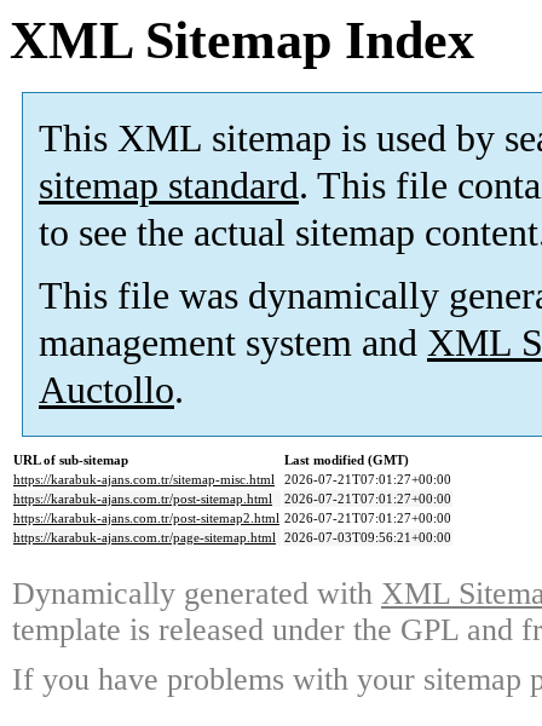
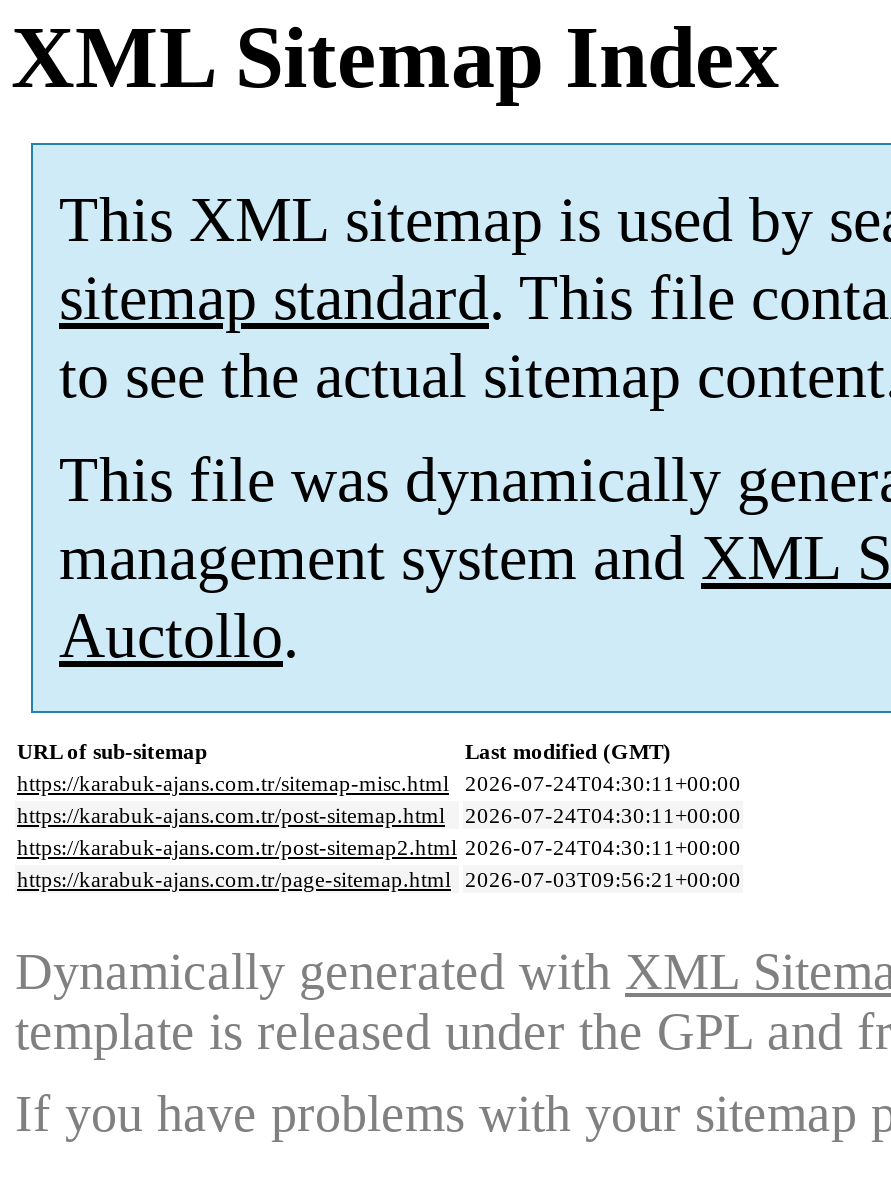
- https://karabuk-ajans.com.tr/sitemap-misc.html 2026-07-21T07:01:27+00:00
+ https://karabuk-ajans.com.tr/sitemap-misc.html 2026-07-24T04:30:11+00:00

- 2026-07-21T07:01:27+00:00
- https://karabuk-ajans.com.tr/post-sitemap2.html 2026-07-21T07:01:27+00:00
+ 2026-07-24T04:30:11+00:00
+ https://karabuk-ajans.com.tr/post-sitemap2.html 2026-07-24T04:30:11+00:00
